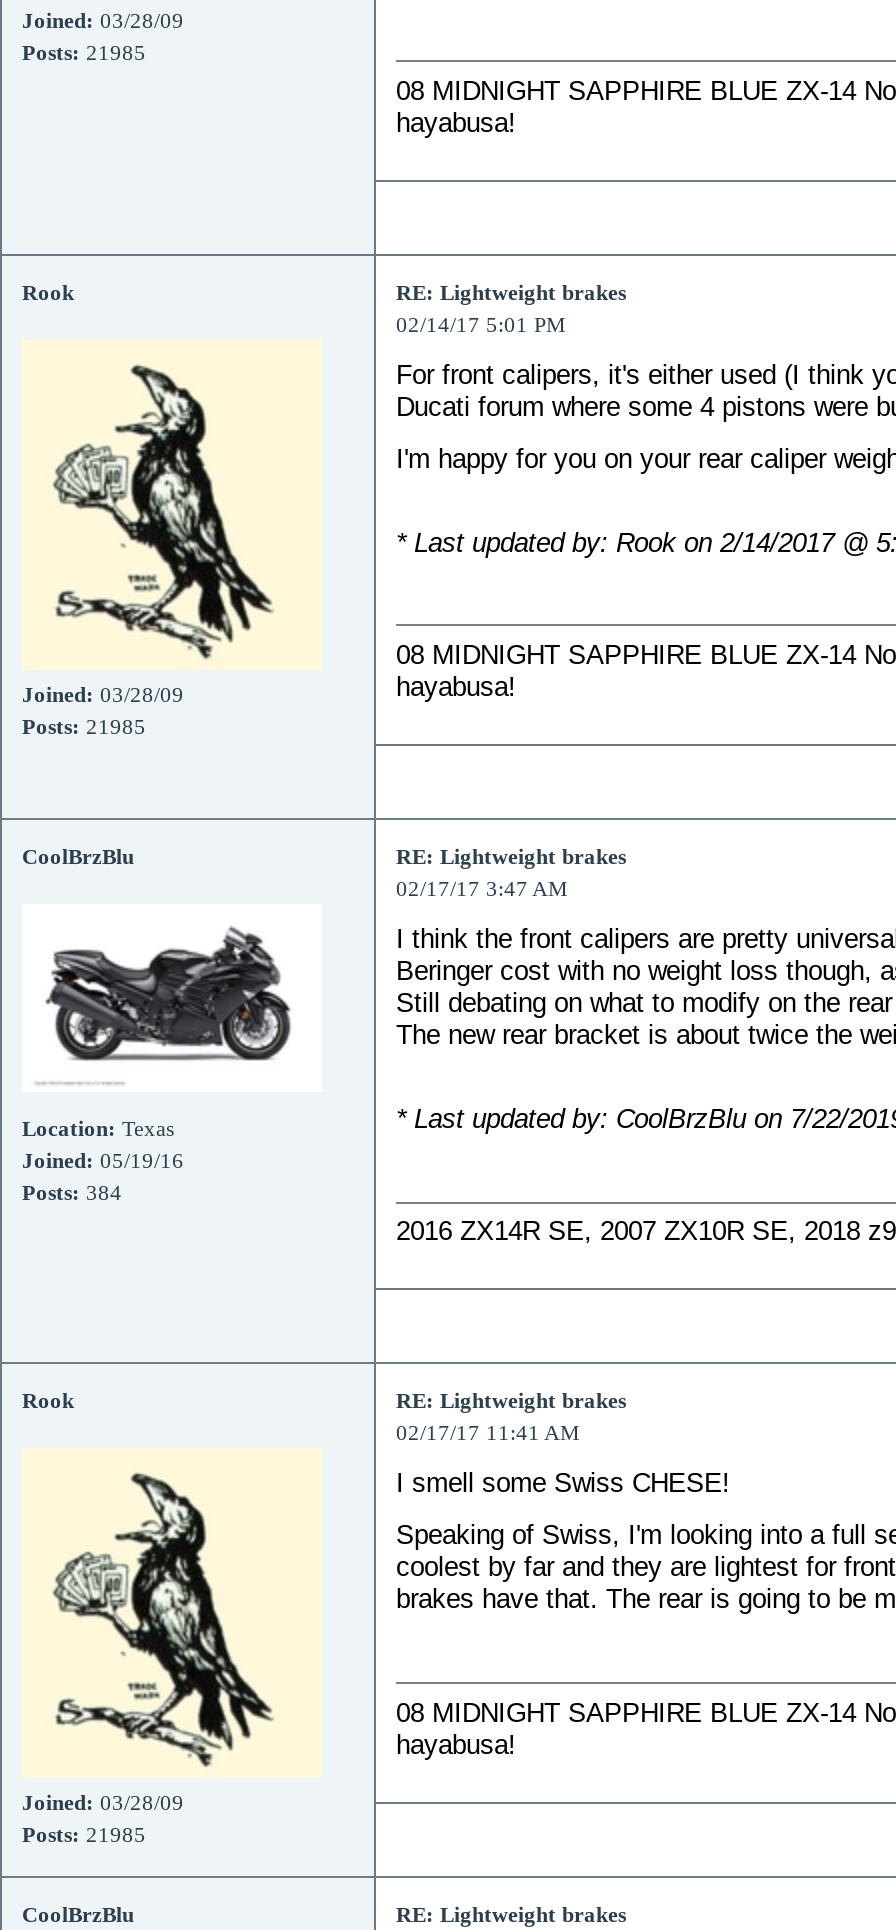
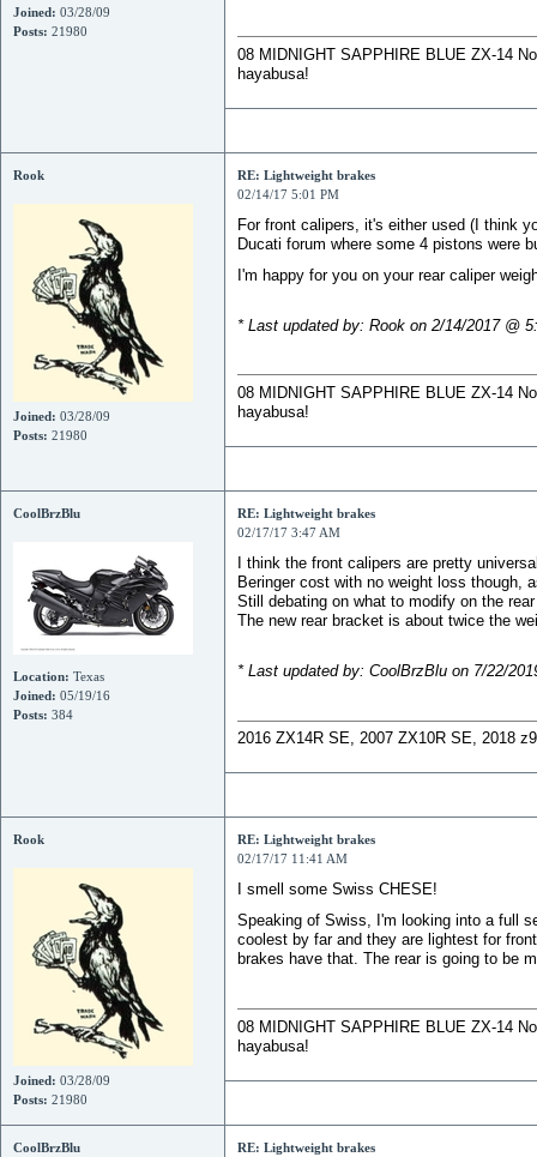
- Posts: 21985
+ Posts: 21980

- Posts: 21985
+ Posts: 21980

- Posts: 21985
+ Posts: 21980
